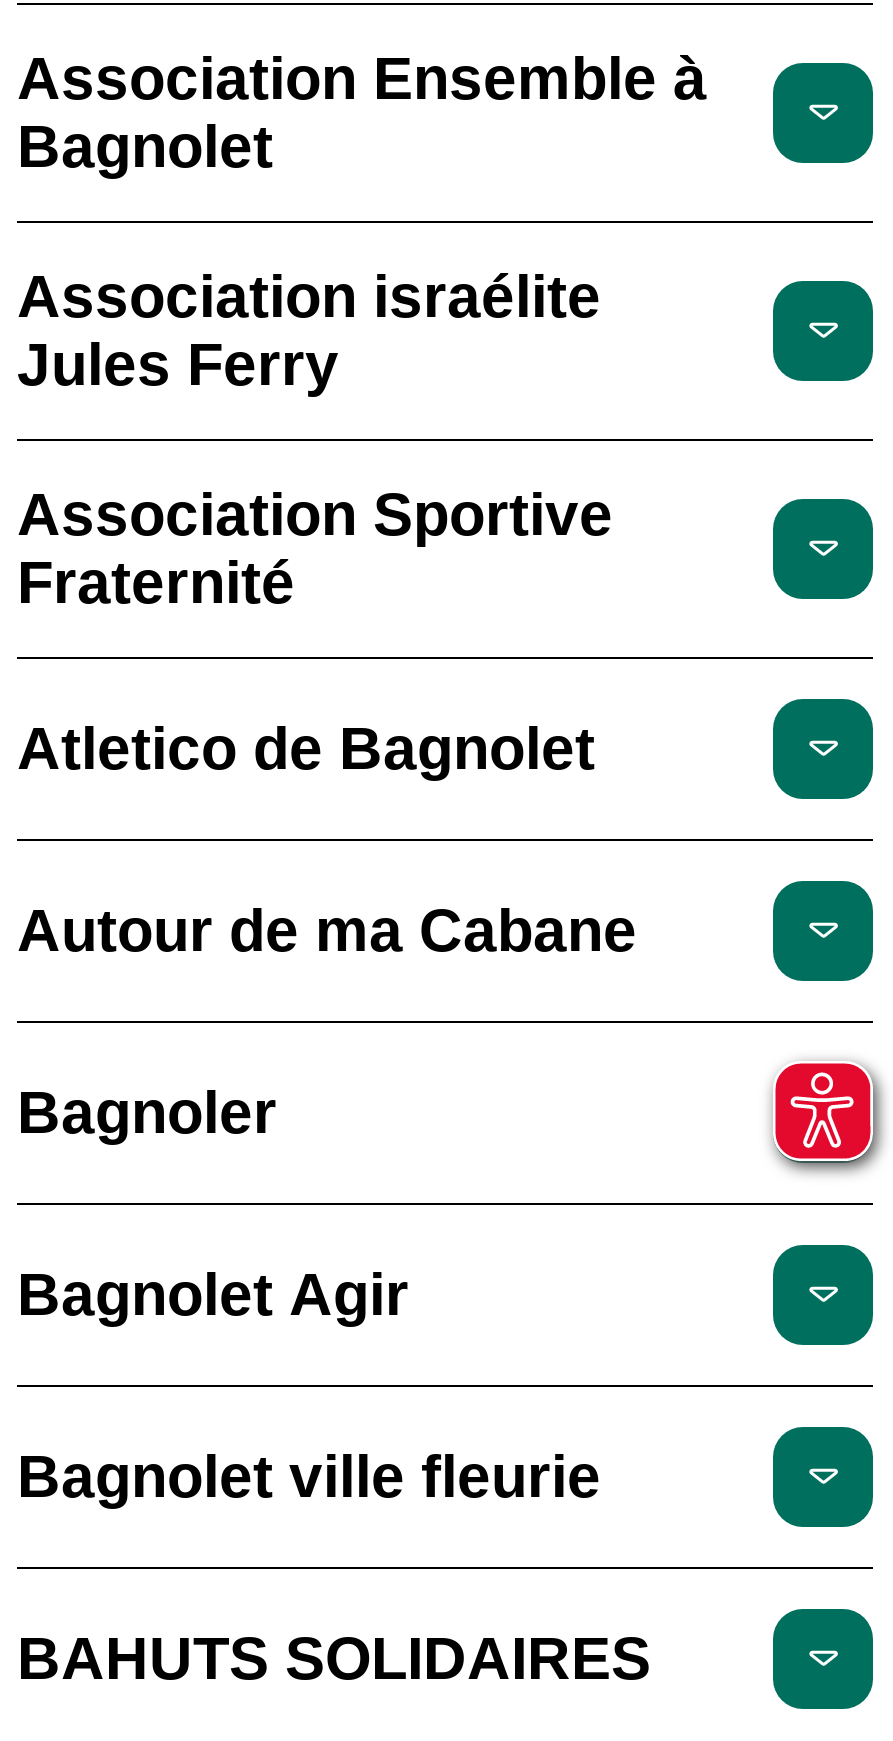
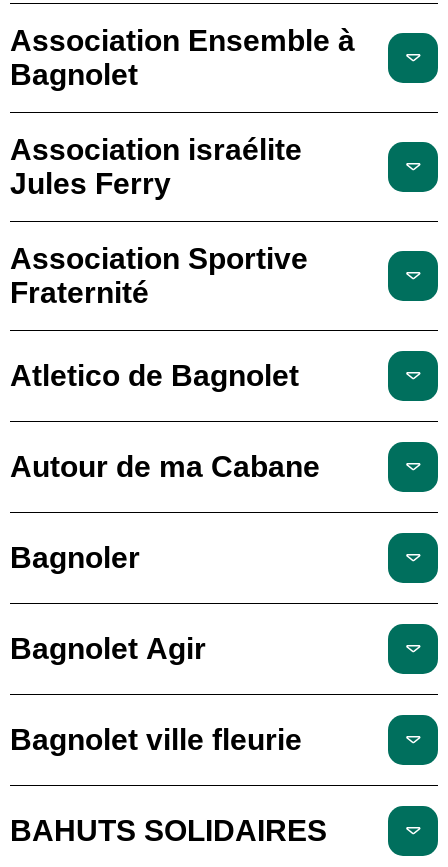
- [image]
+ [image]
